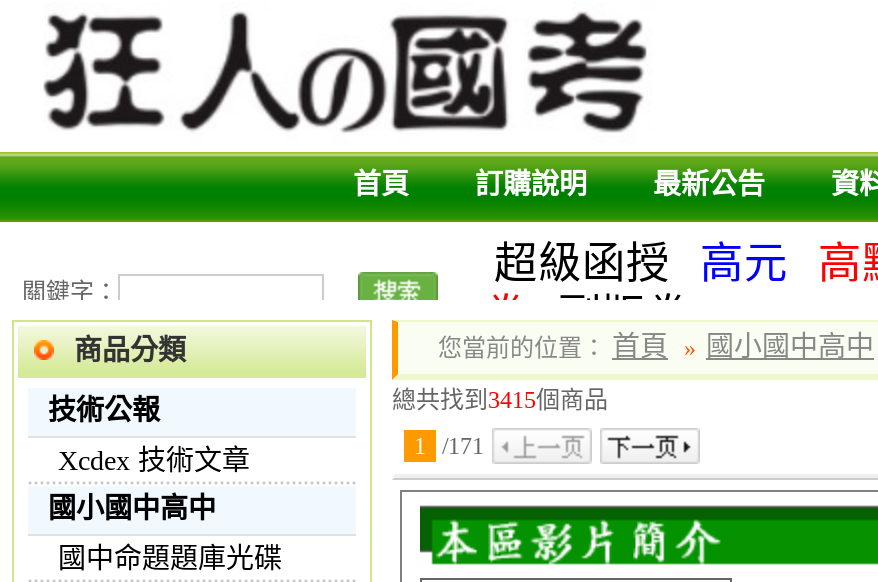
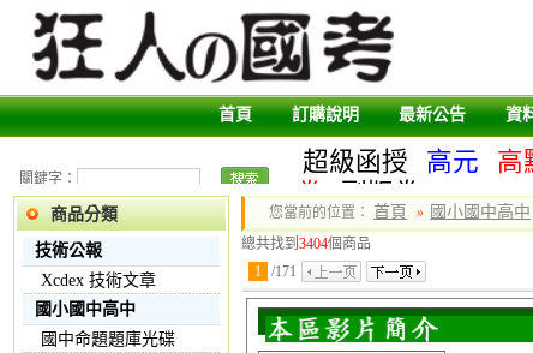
- 總共找到3415個商品
+ 總共找到3404個商品
